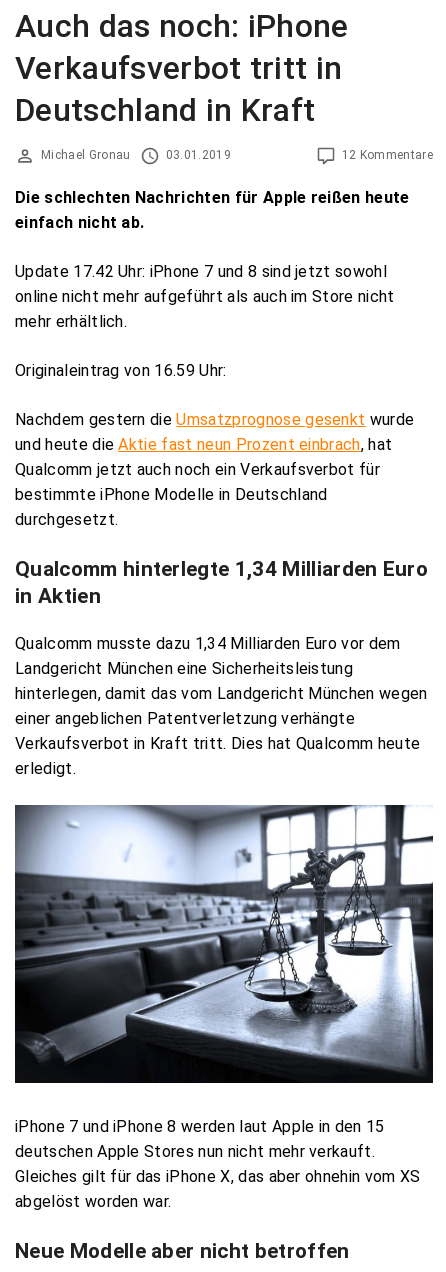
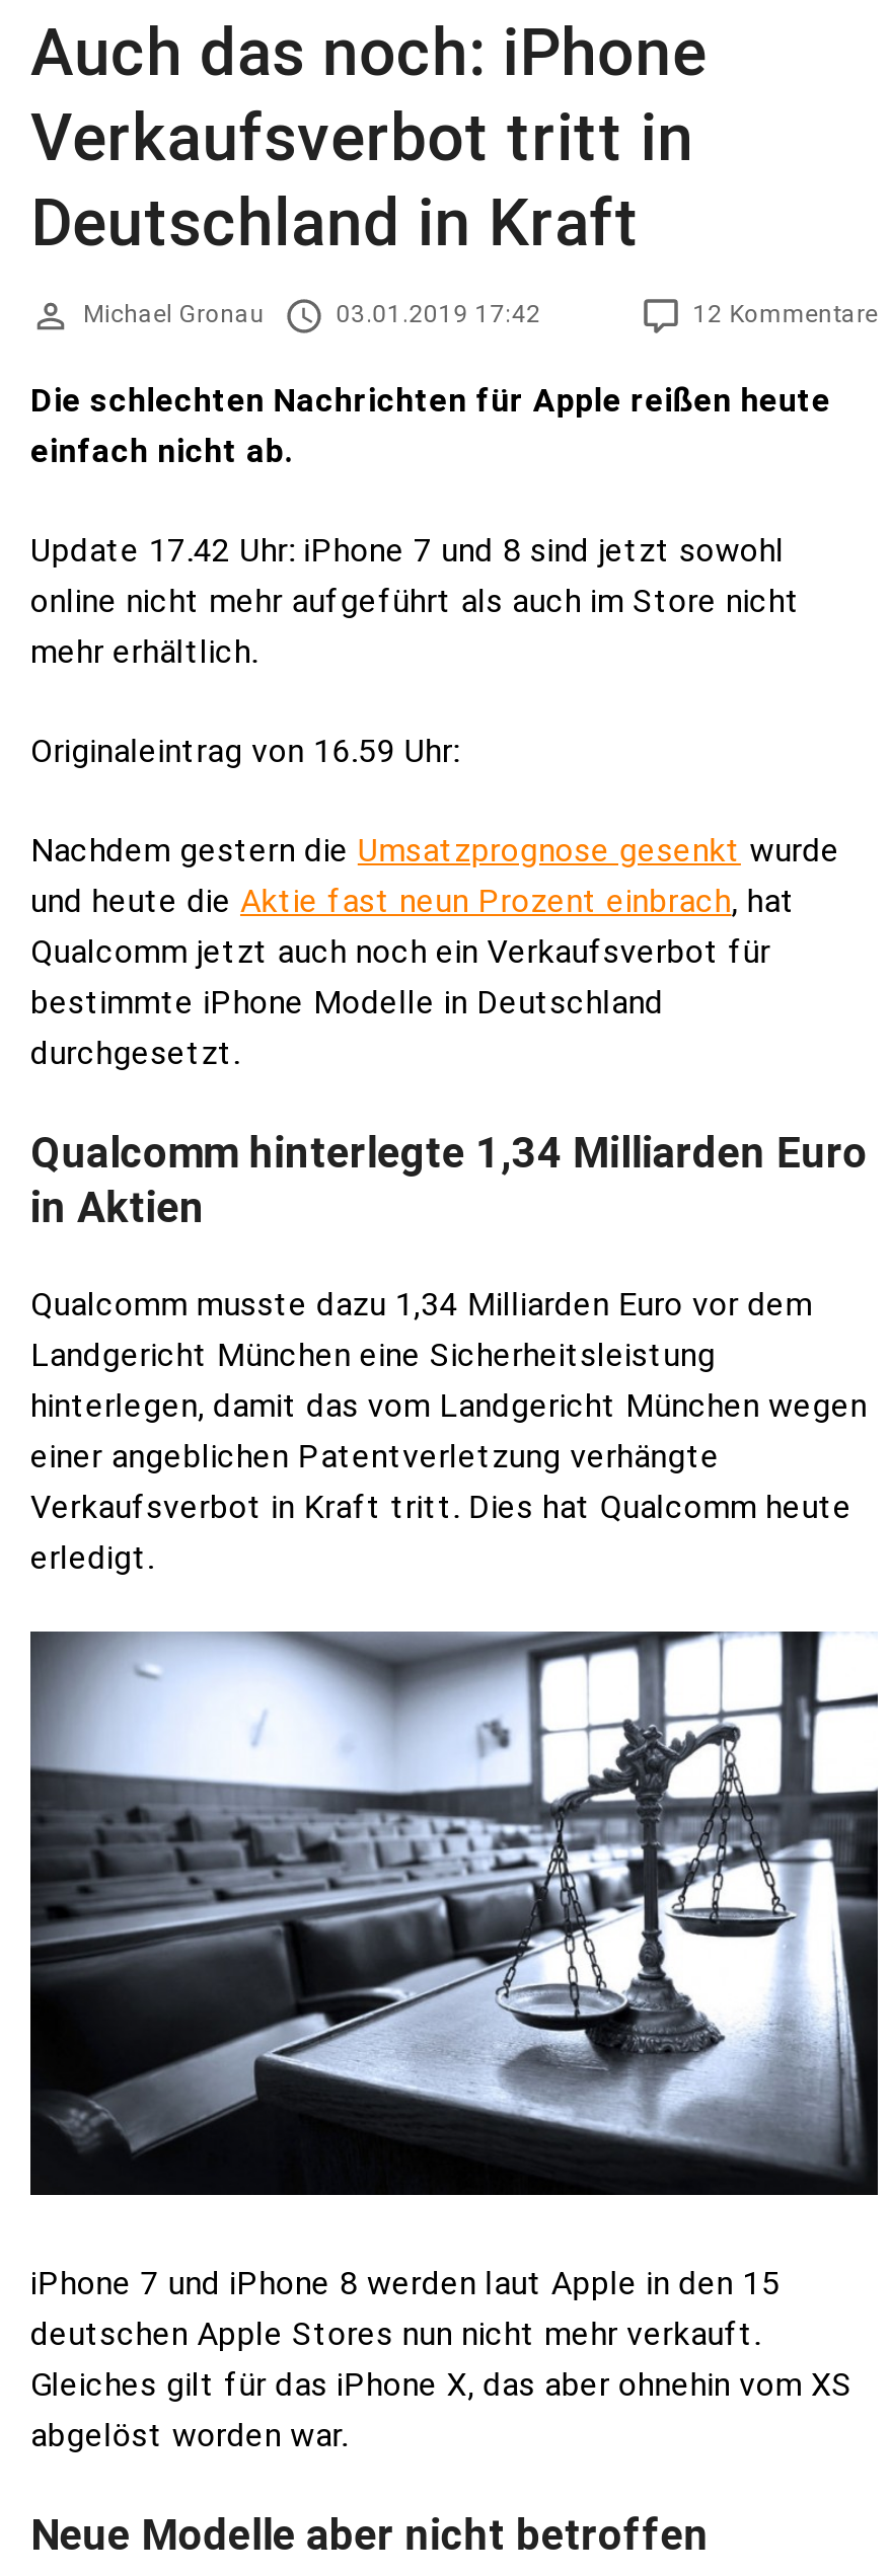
- 03.01.2019
+ 03.01.2019 17:42
